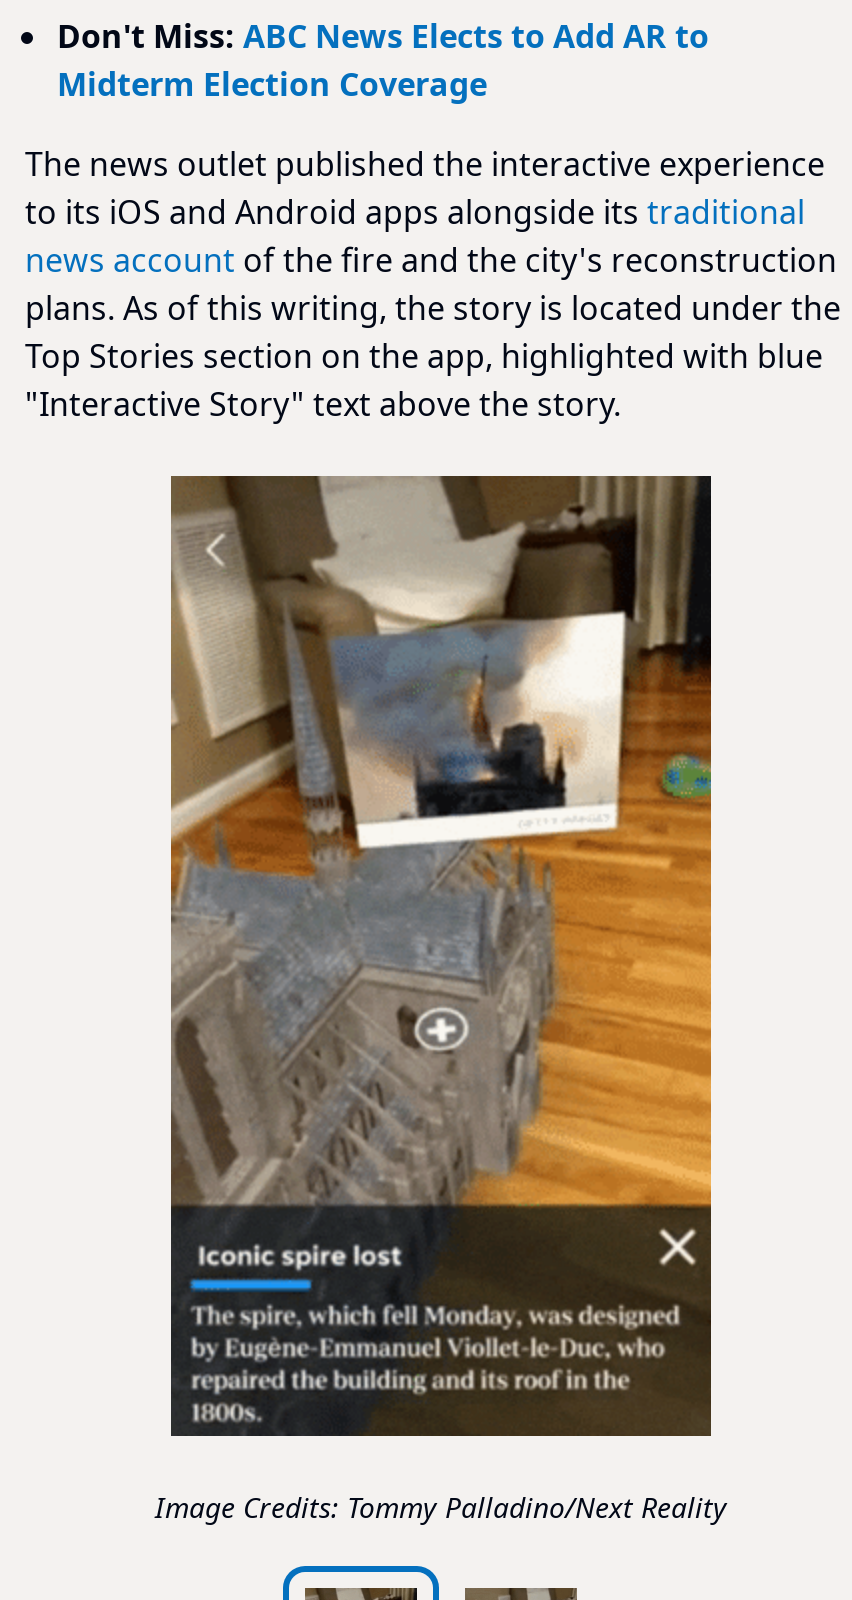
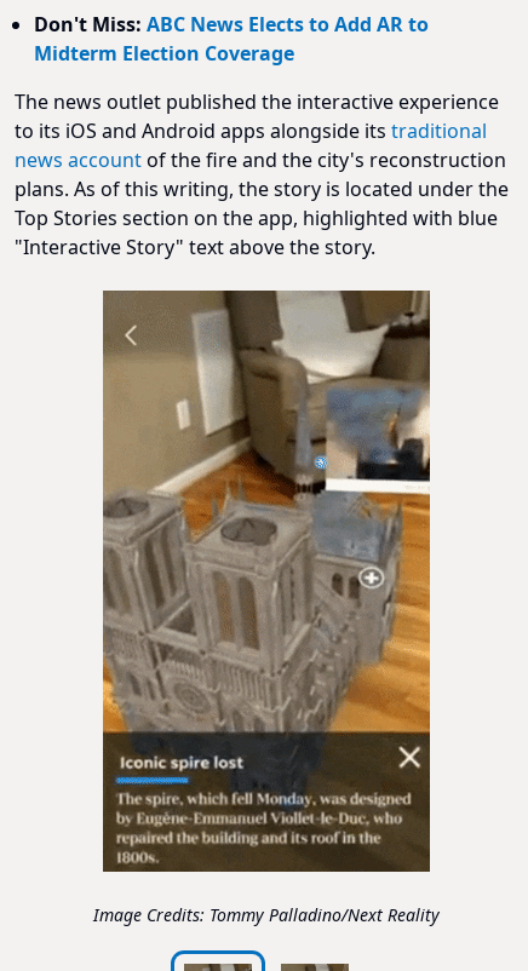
- [image]
+ [image]
